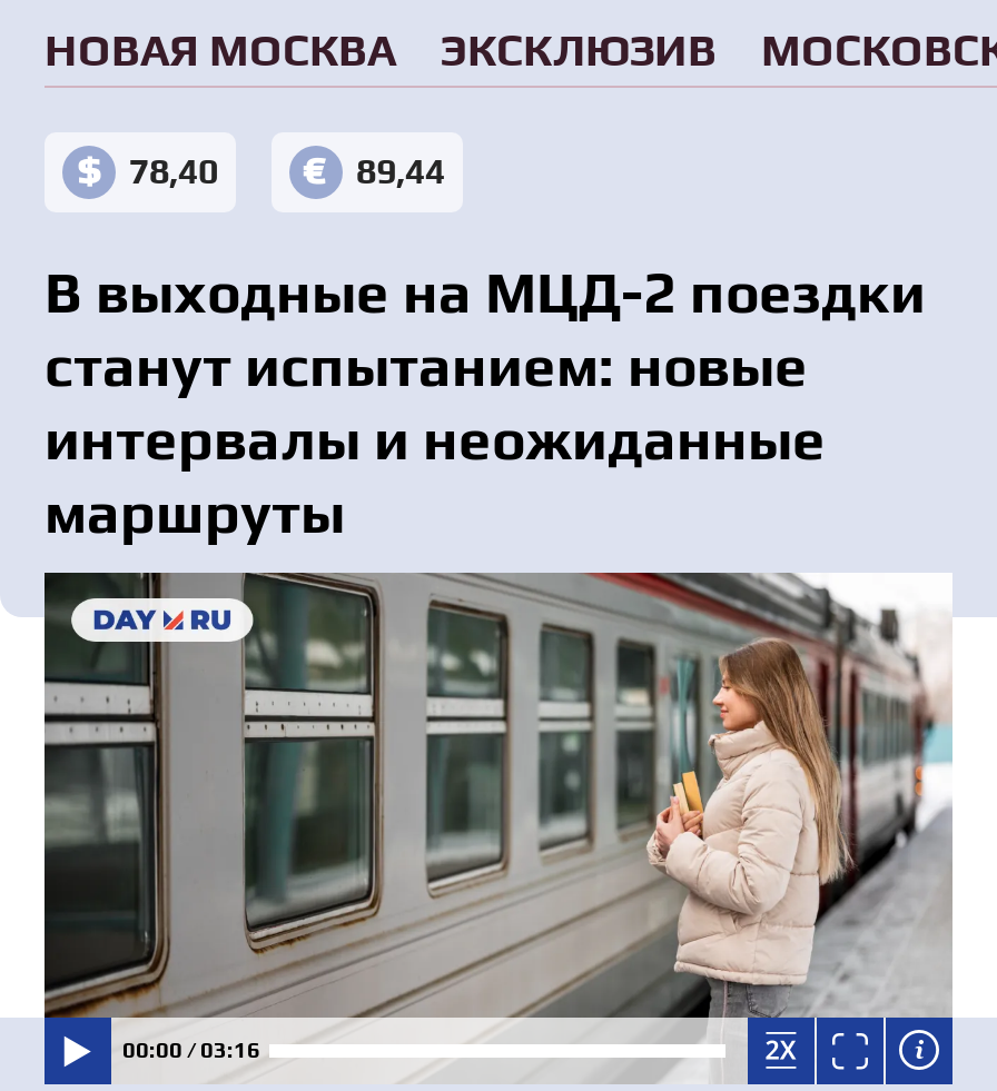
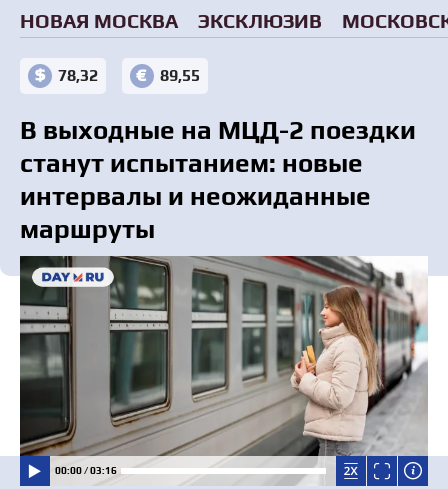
- 78,40
+ 78,32

- 89,44
+ 89,55
